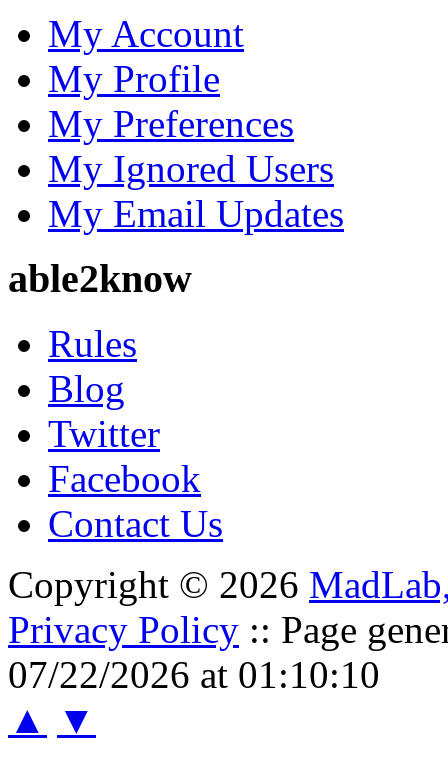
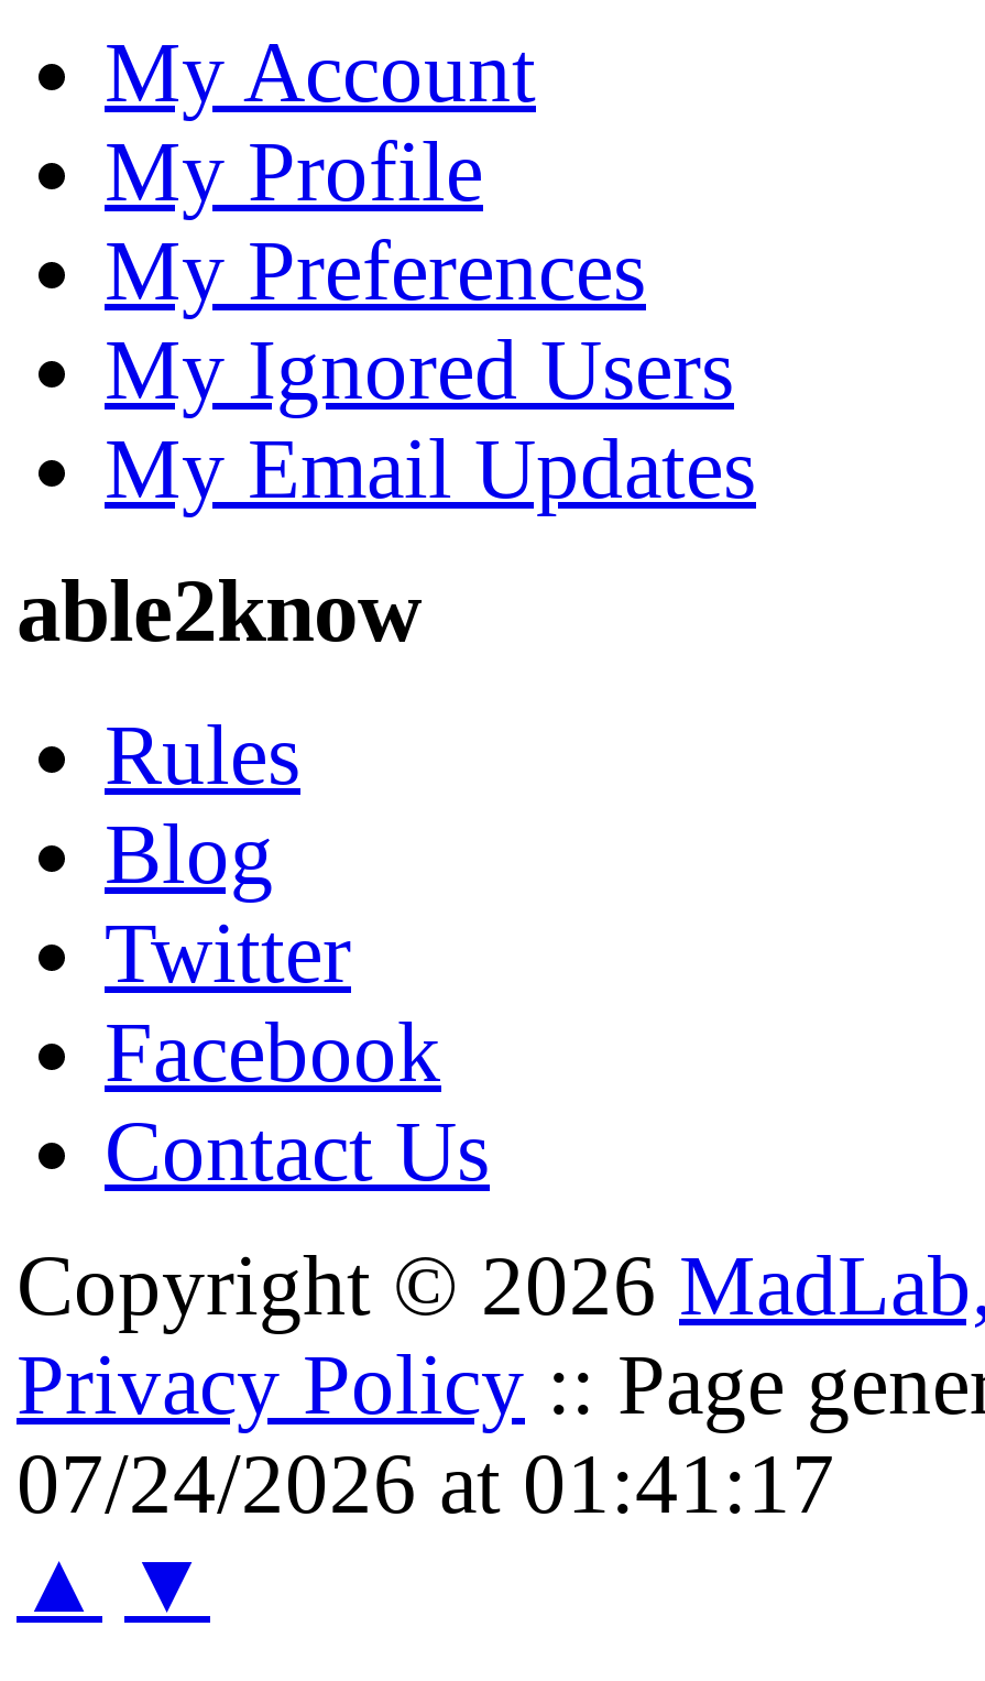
- 07/22/2026 at 01:10:10
+ 07/24/2026 at 01:41:17
